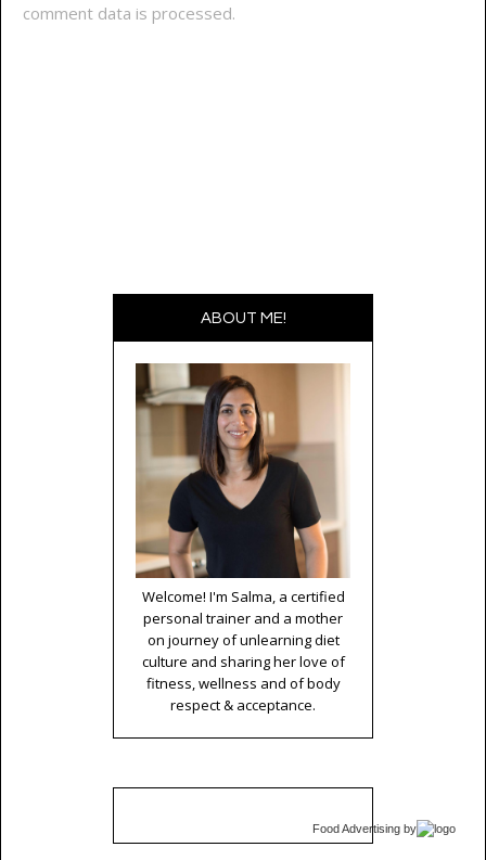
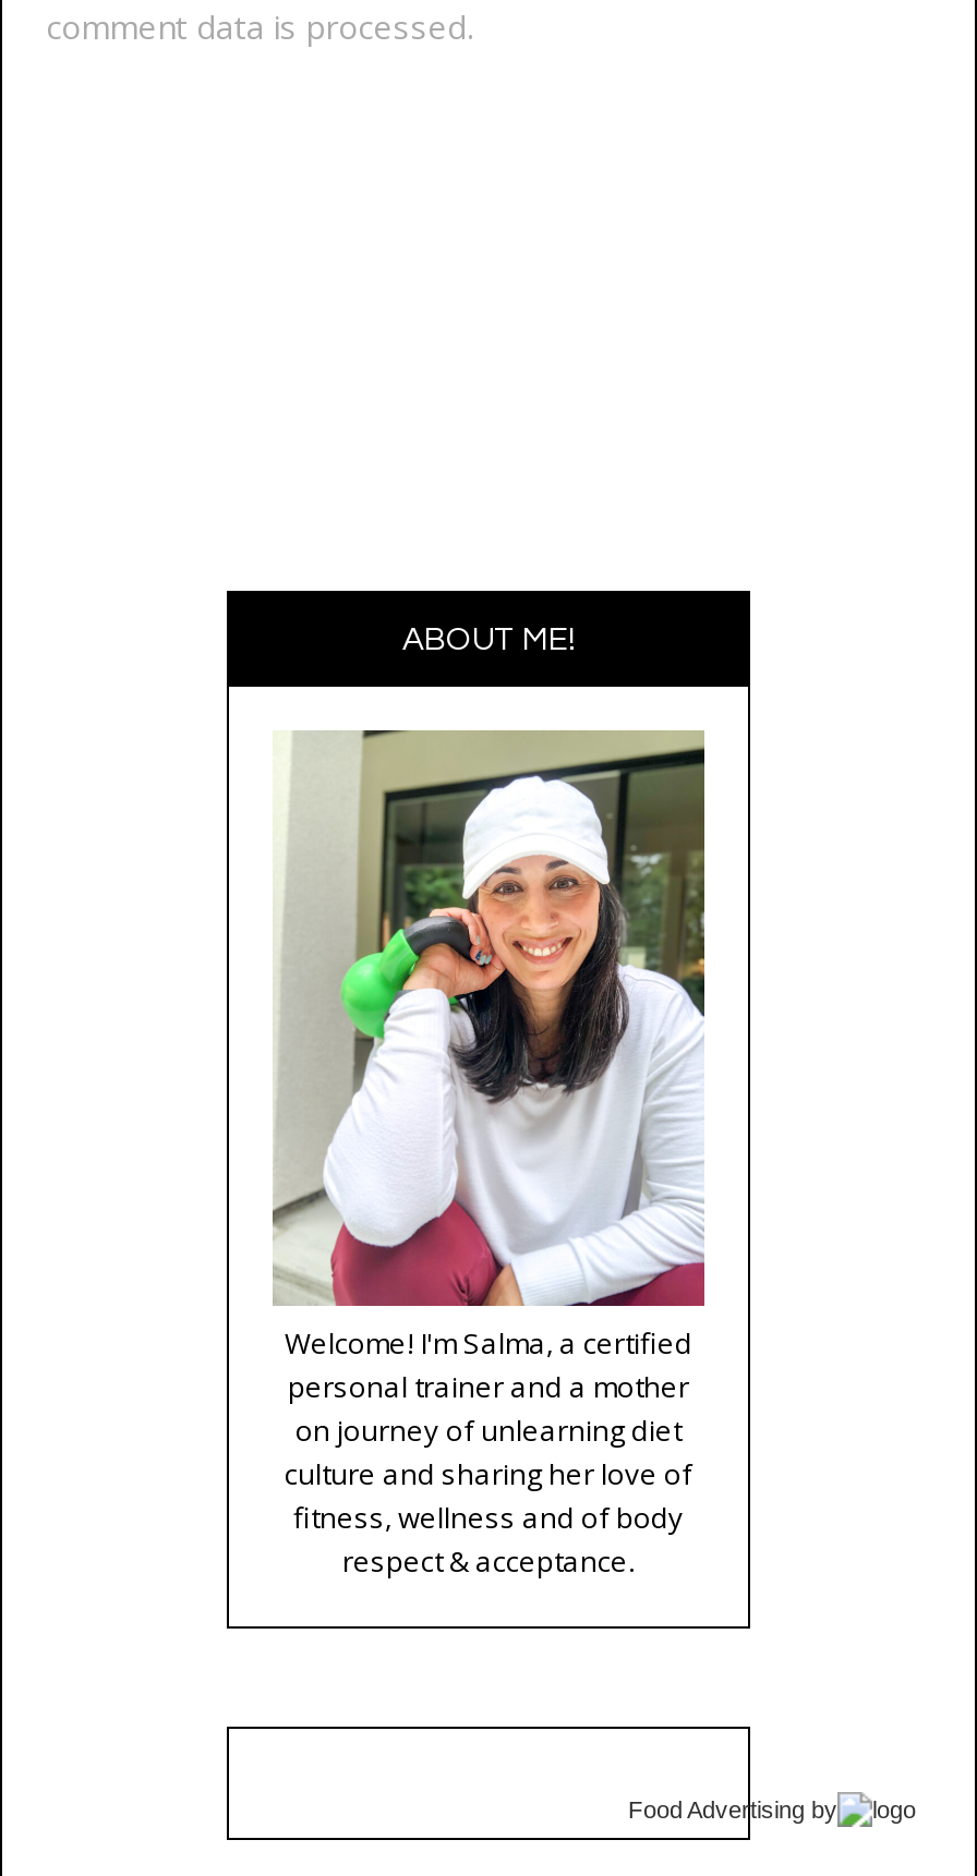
- [image]
+ [image]
